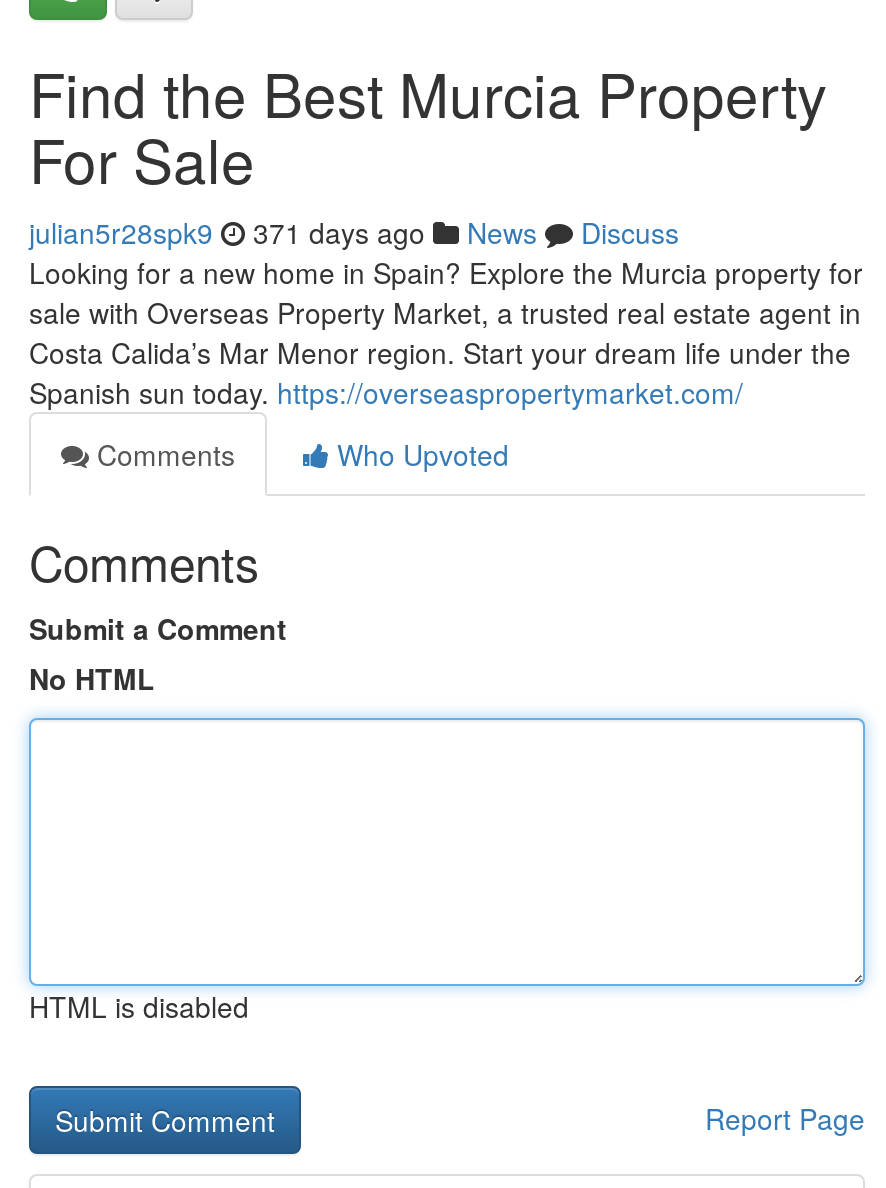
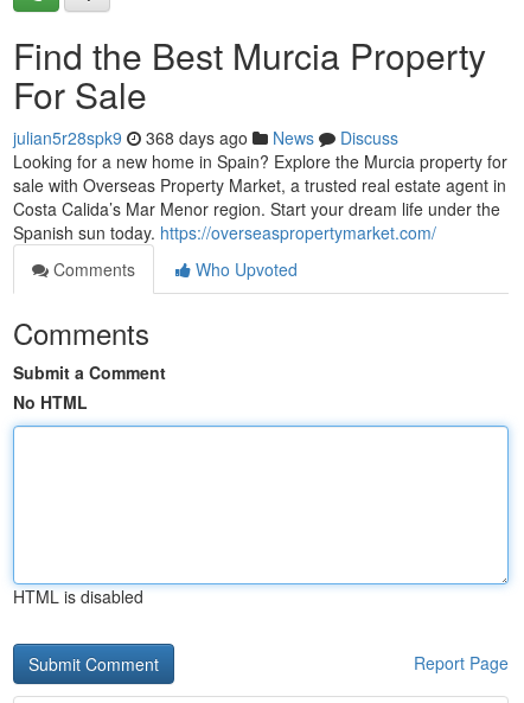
- julian5r28spk9 371 days ago News Discuss
+ julian5r28spk9 368 days ago News Discuss
